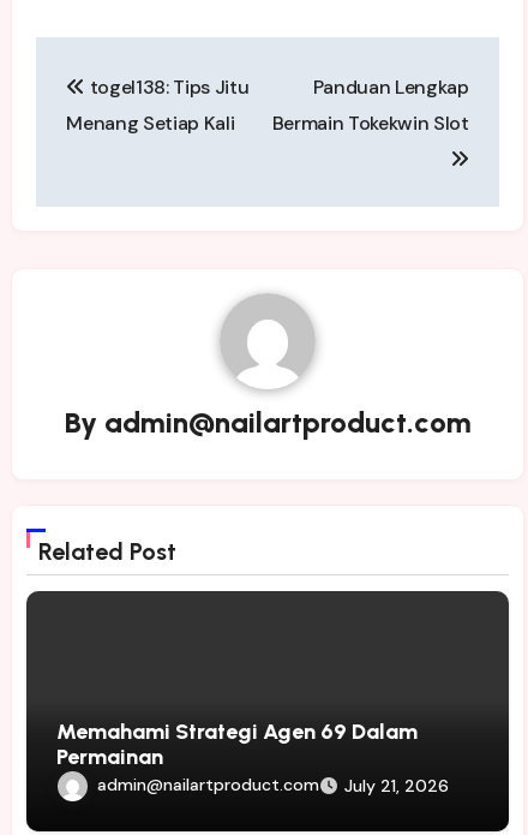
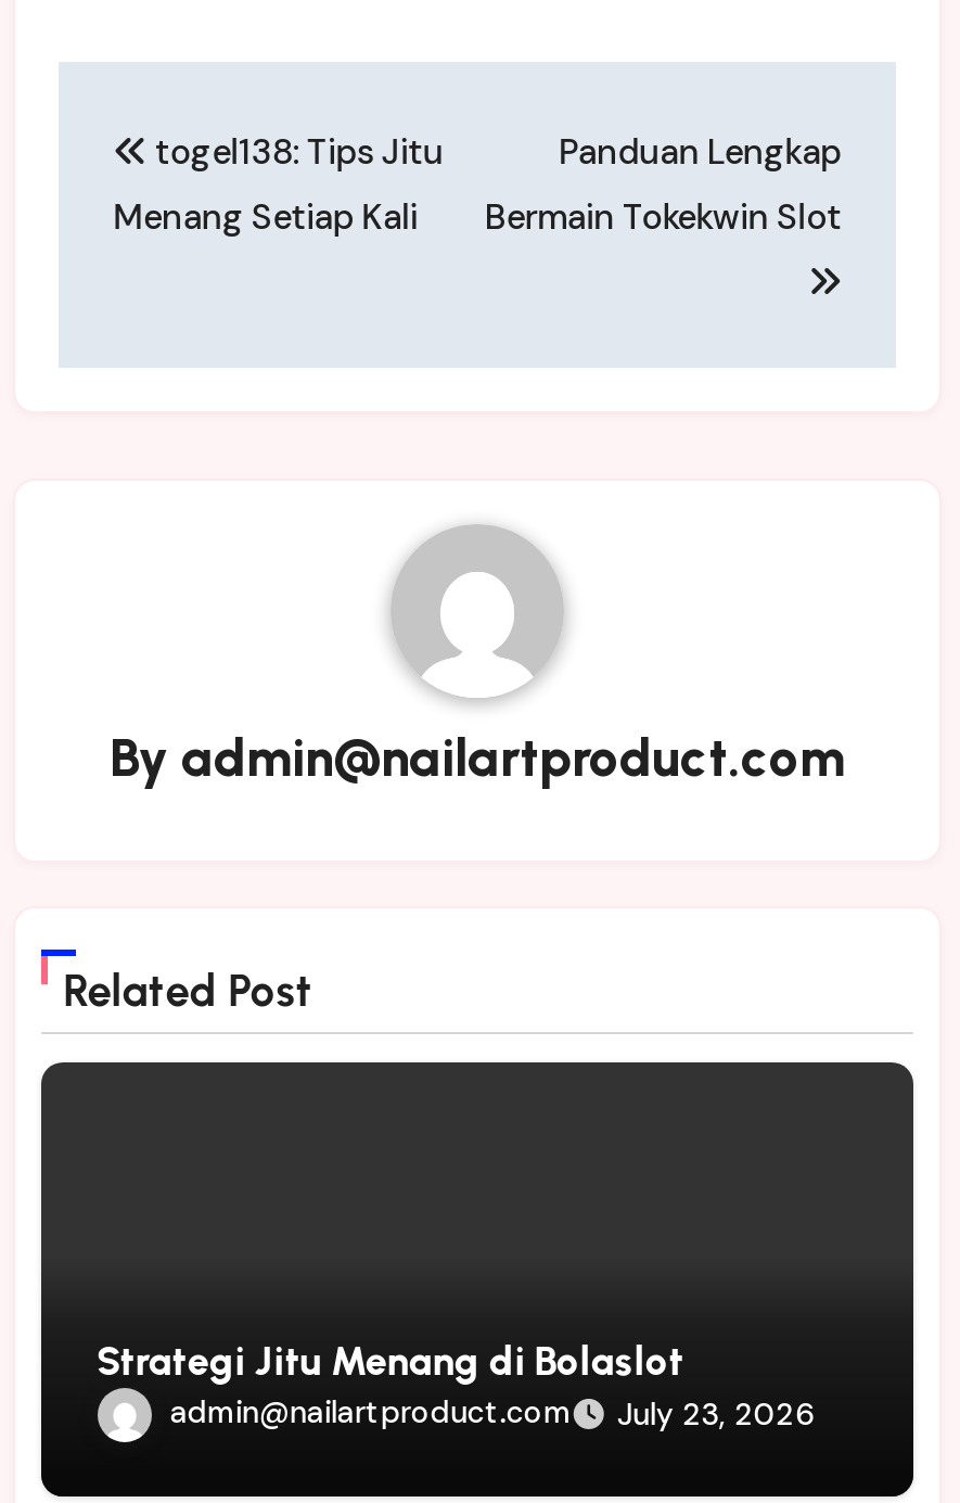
- Memahami Strategi Agen 69 Dalam
- Permainan
+ Strategi Jitu Menang di Bolaslot

- admin@nailartproduct.com July 21, 2026
+ admin@nailartproduct.com July 23, 2026
